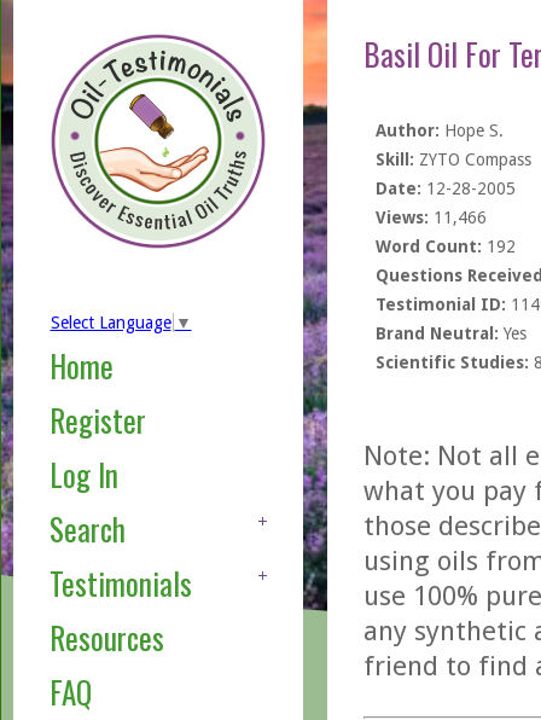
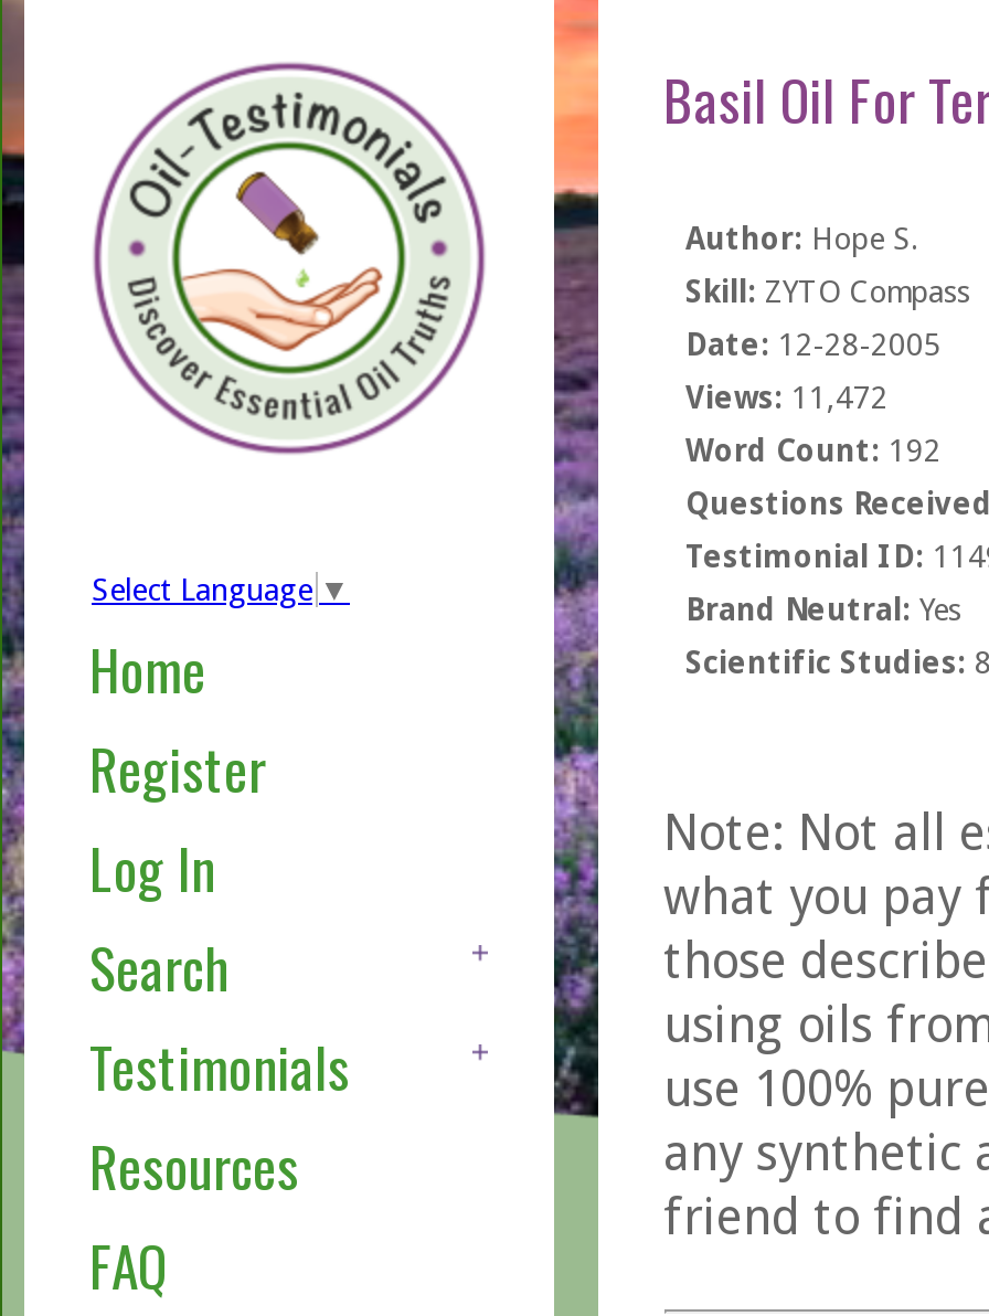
- Views: 11,466
+ Views: 11,472
